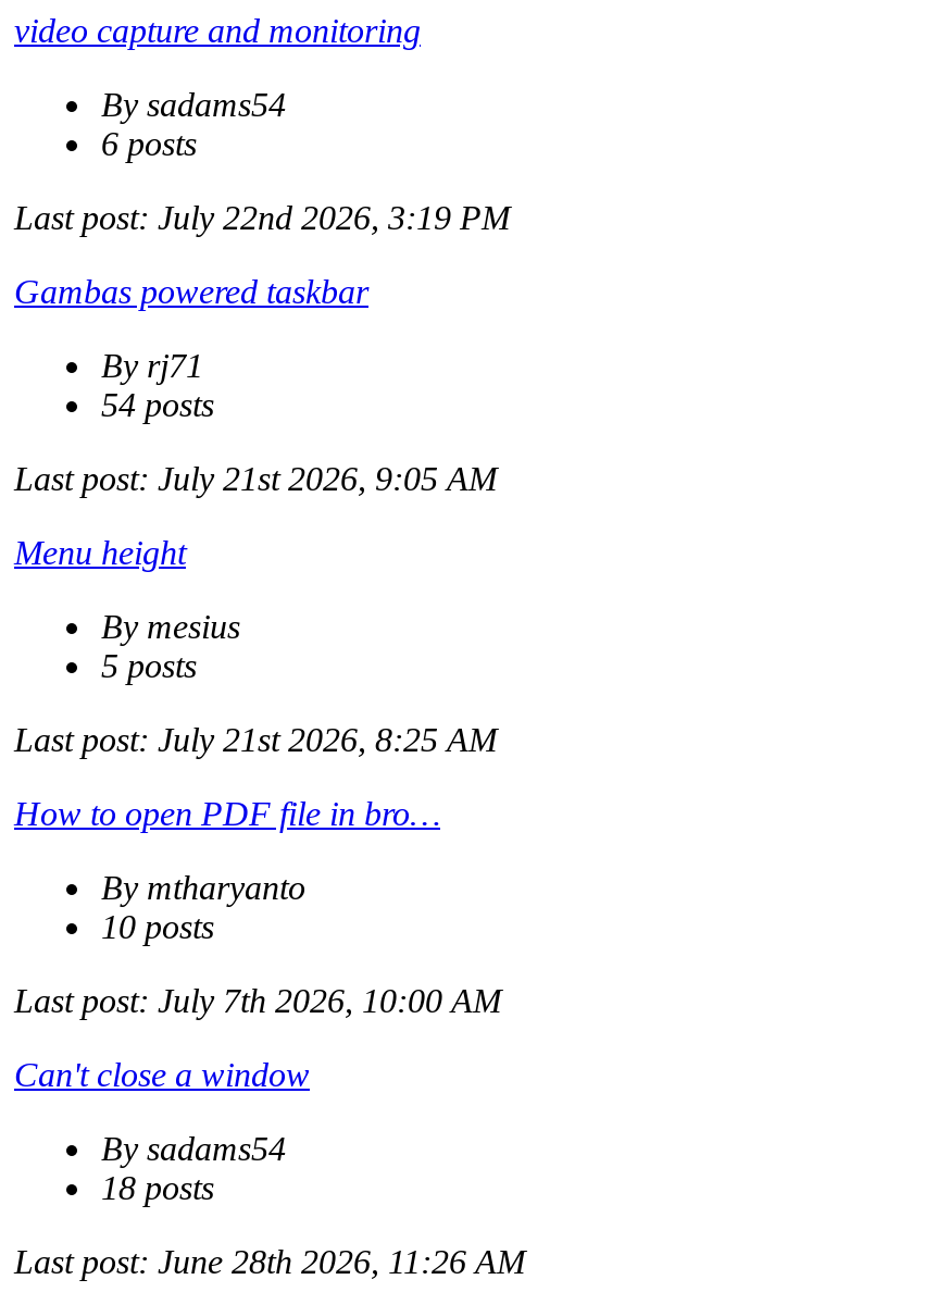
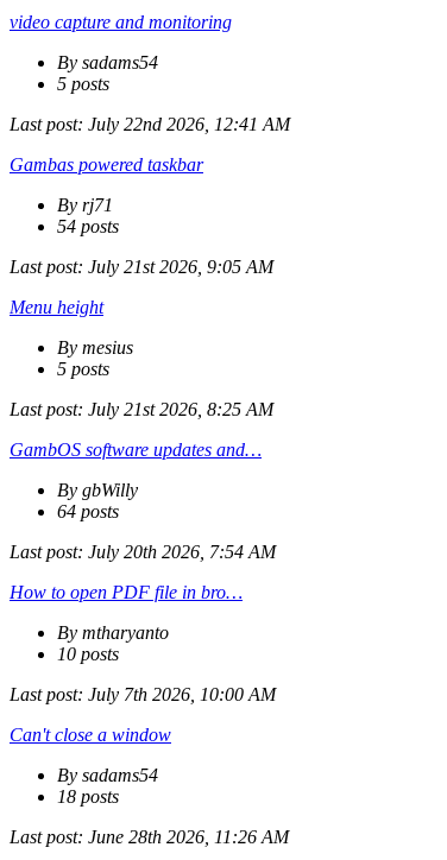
- 6 posts
+ 5 posts

- Last post: July 22nd 2026, 3:19 PM
+ Last post: July 22nd 2026, 12:41 AM

+ GambOS software updates and…
+ By gbWilly
+ 64 posts
+ Last post: July 20th 2026, 7:54 AM
